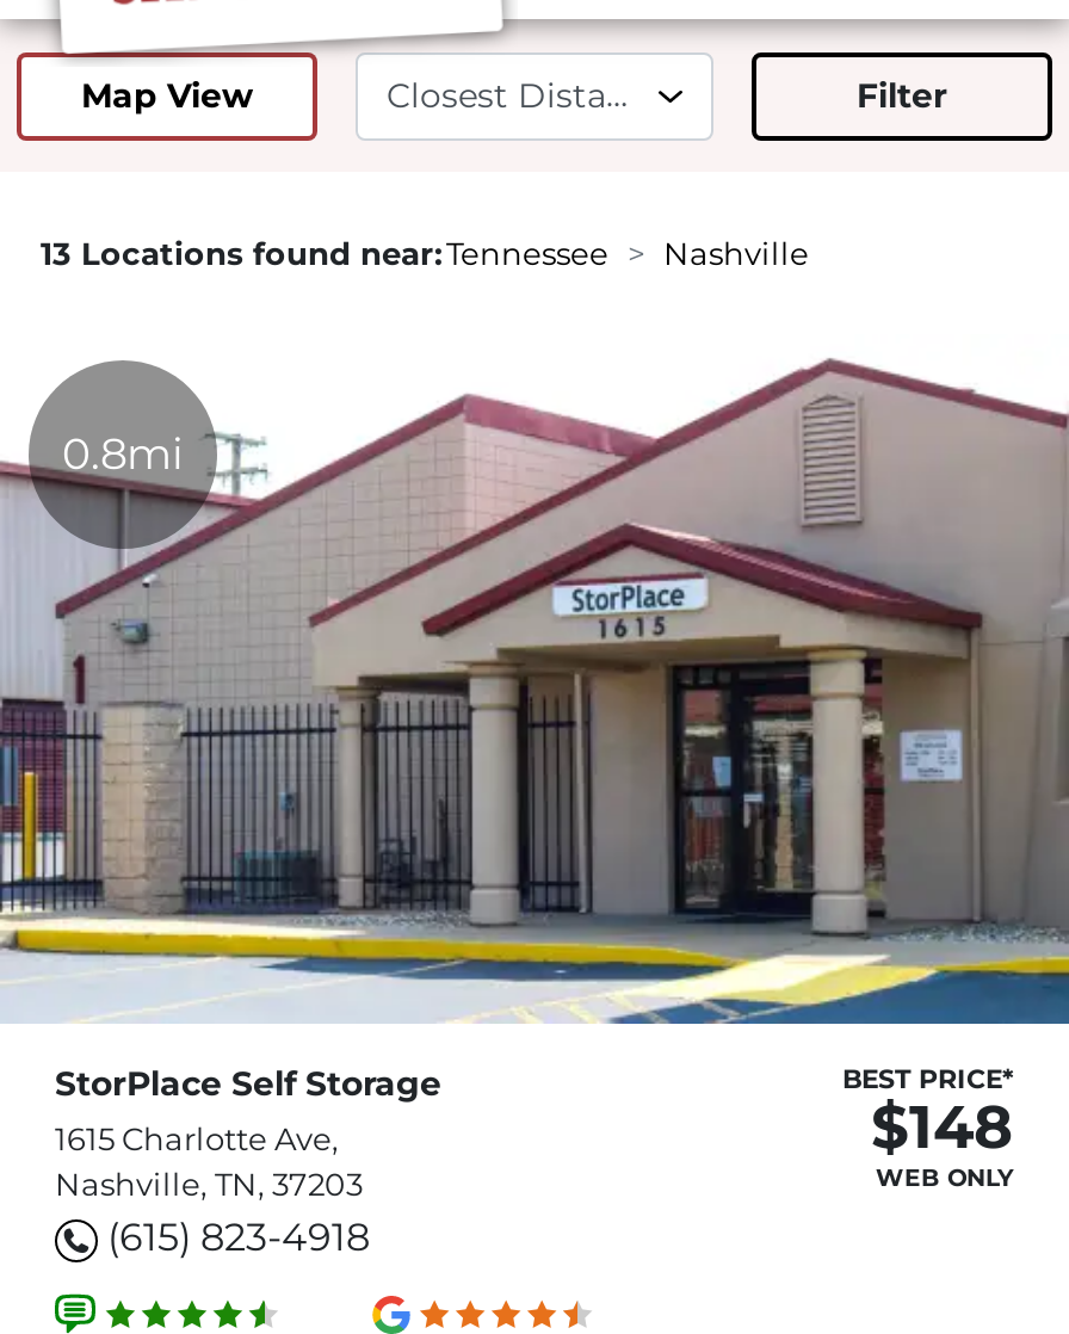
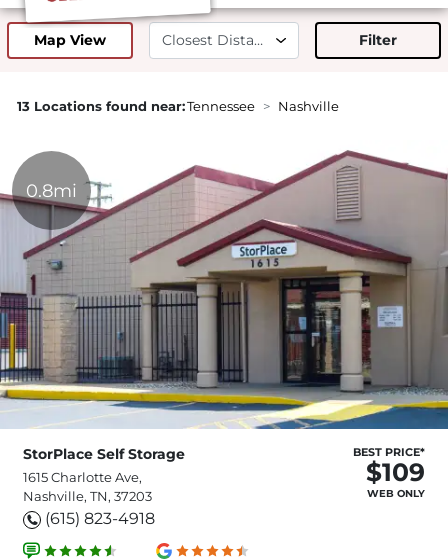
- $148
+ $109
